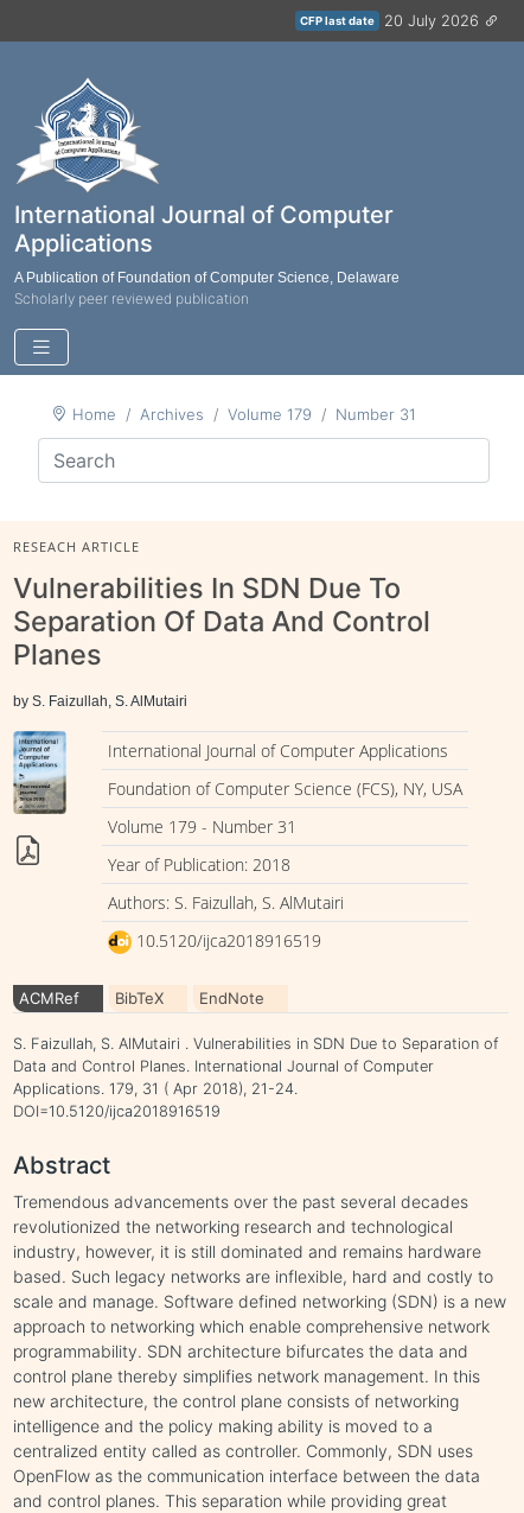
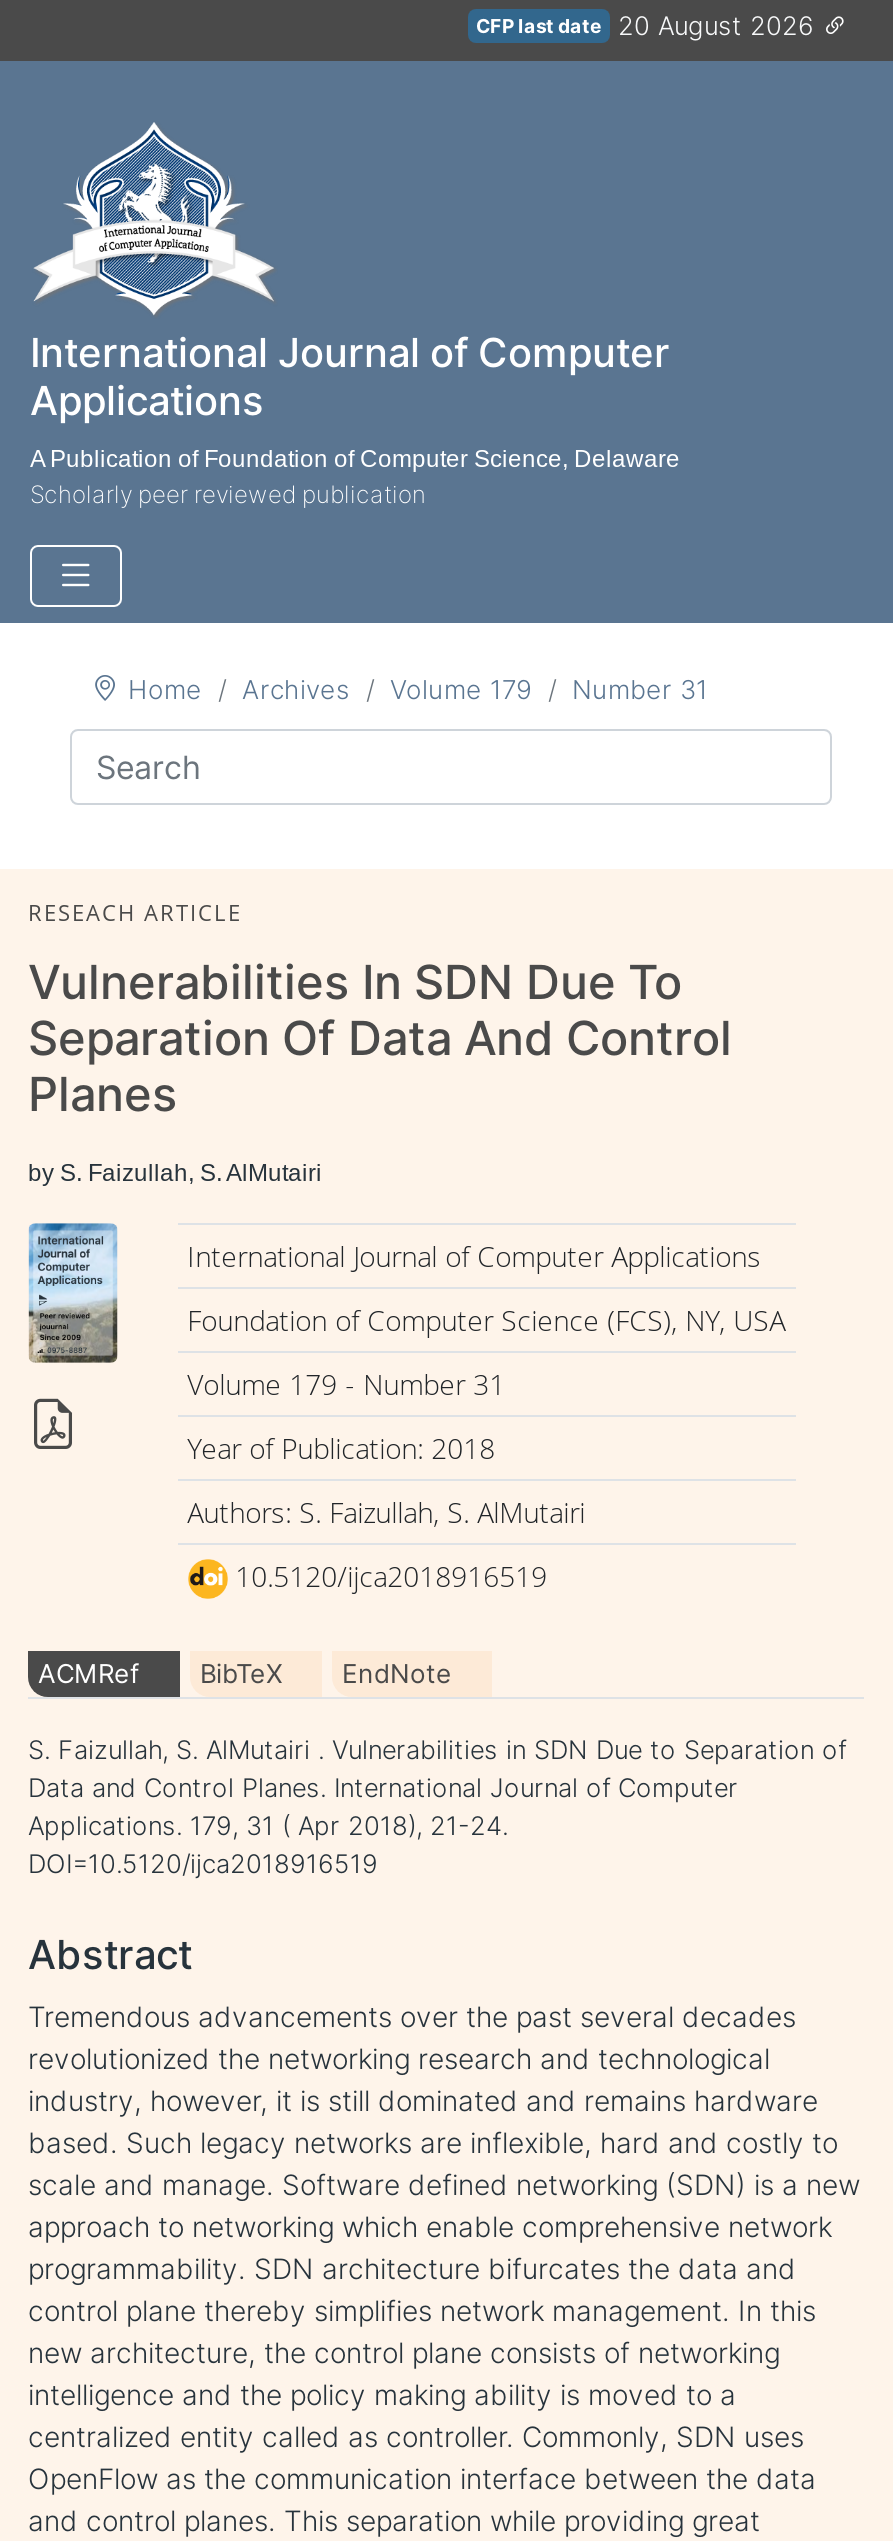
- CFP last date 20 July 2026
+ CFP last date 20 August 2026
